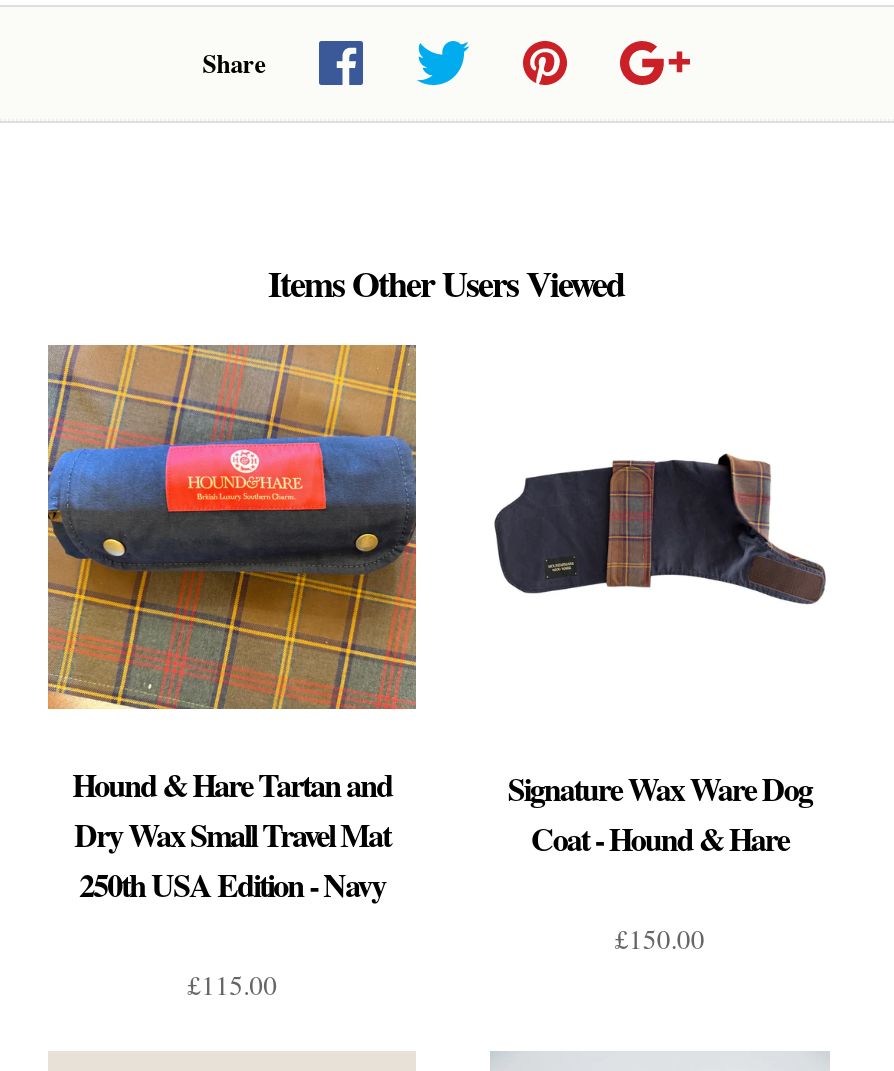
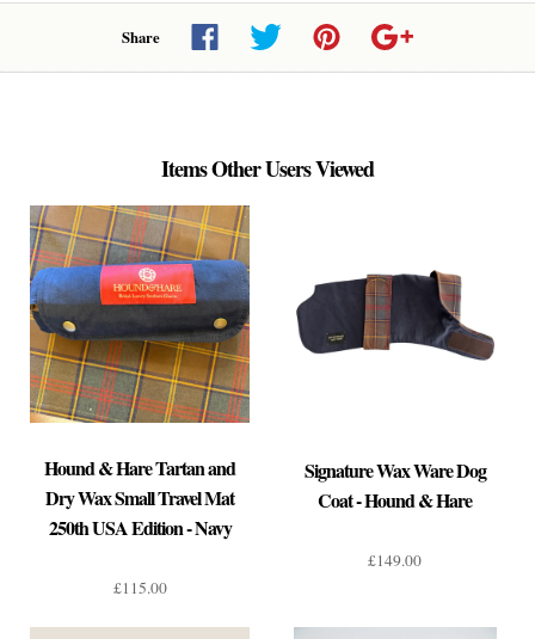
- £150.00
+ £149.00
